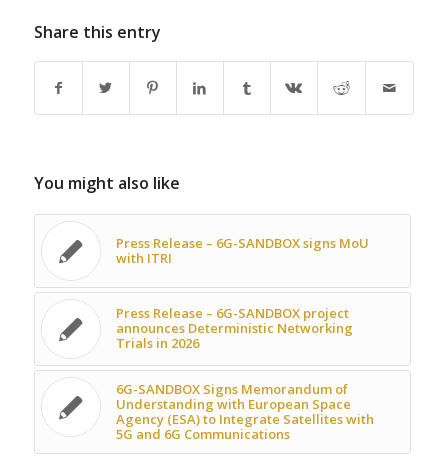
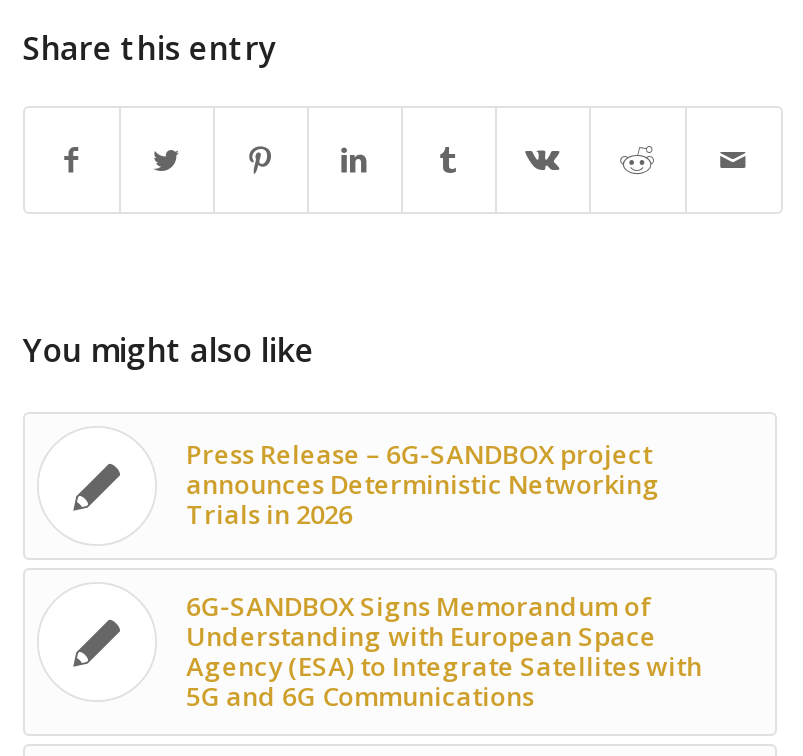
- Press Release – 6G-SANDBOX signs MoU
- with ITRI
